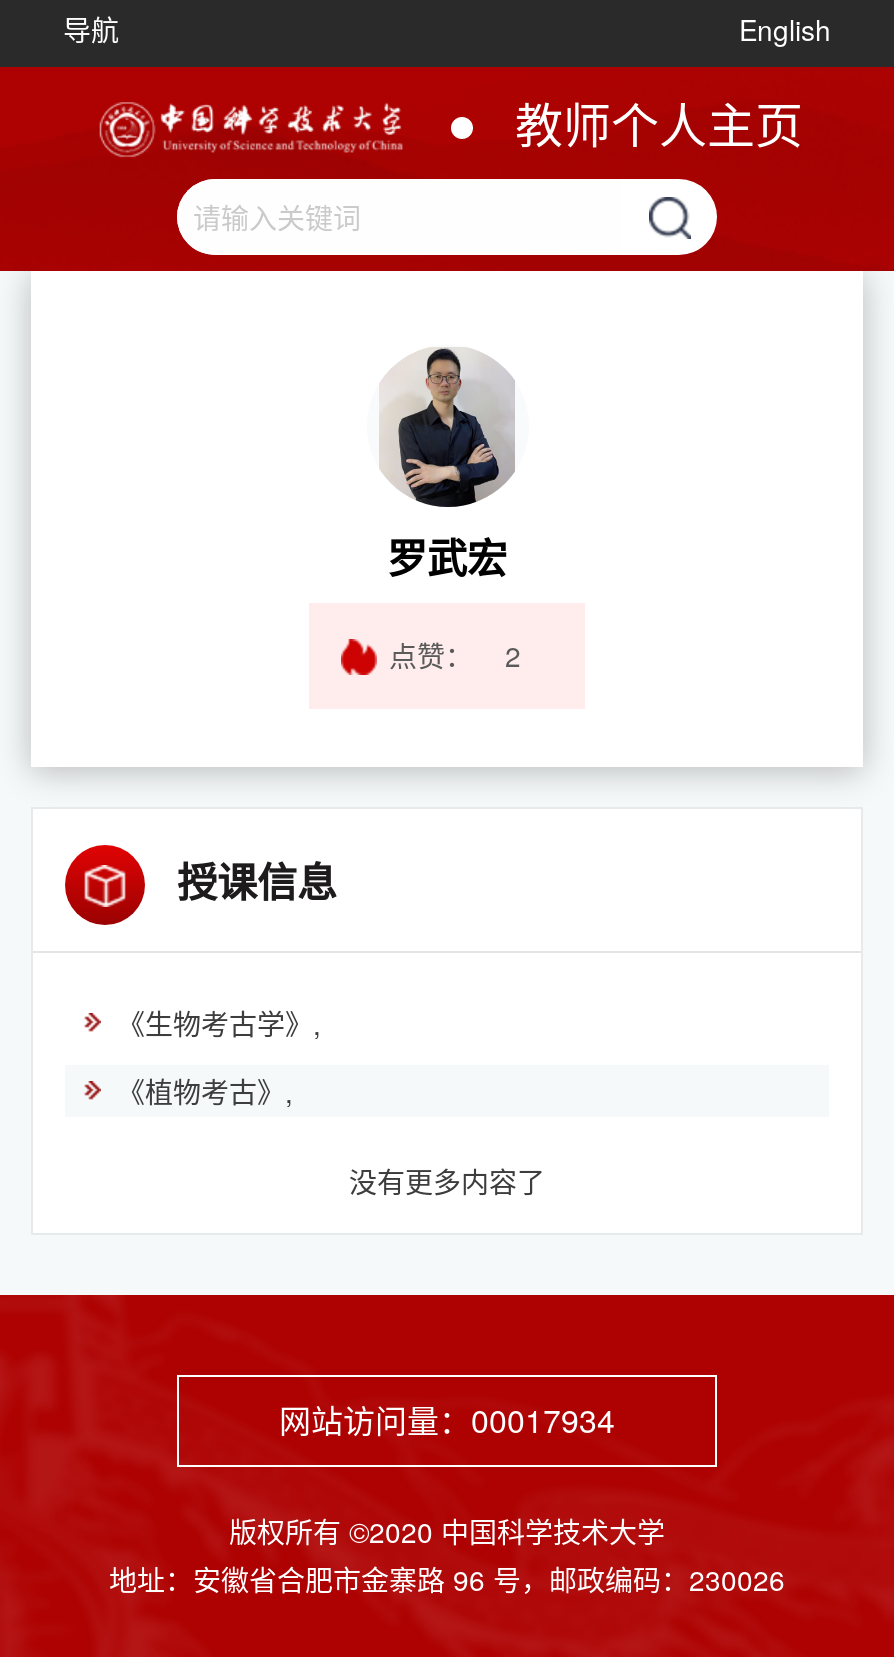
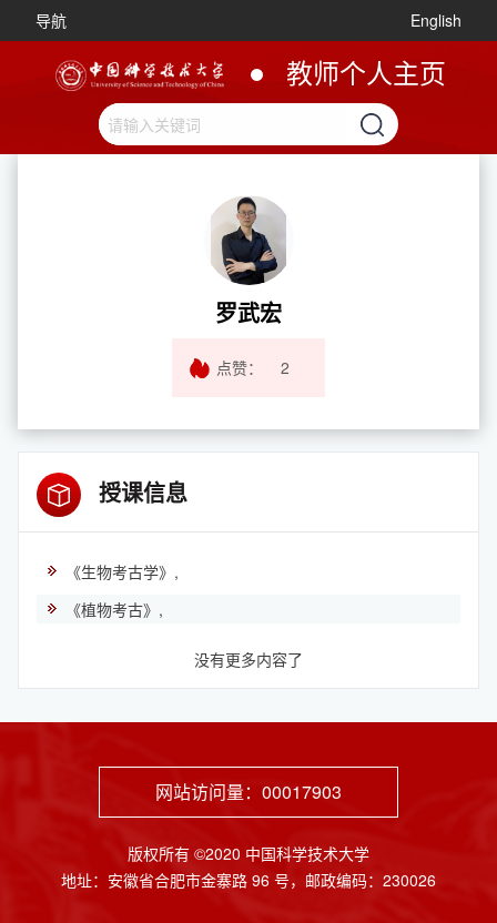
- 网站访问量：00017934
+ 网站访问量：00017903
